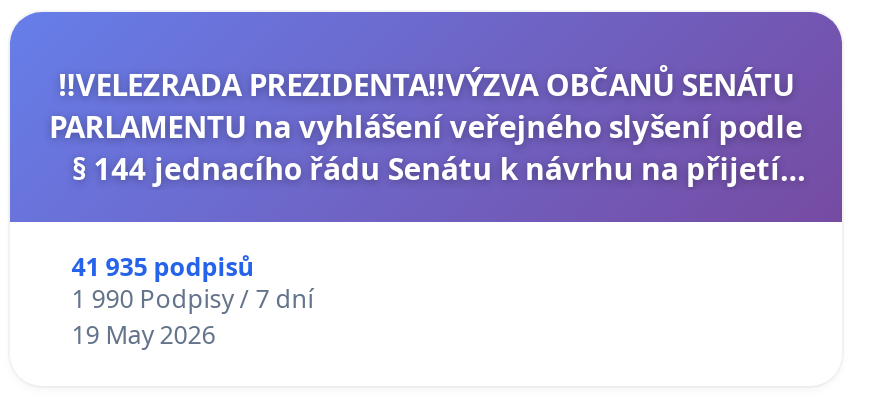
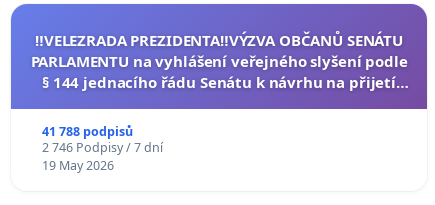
- 41 935 podpisů
+ 41 788 podpisů

- 1 990 Podpisy / 7 dní
+ 2 746 Podpisy / 7 dní
